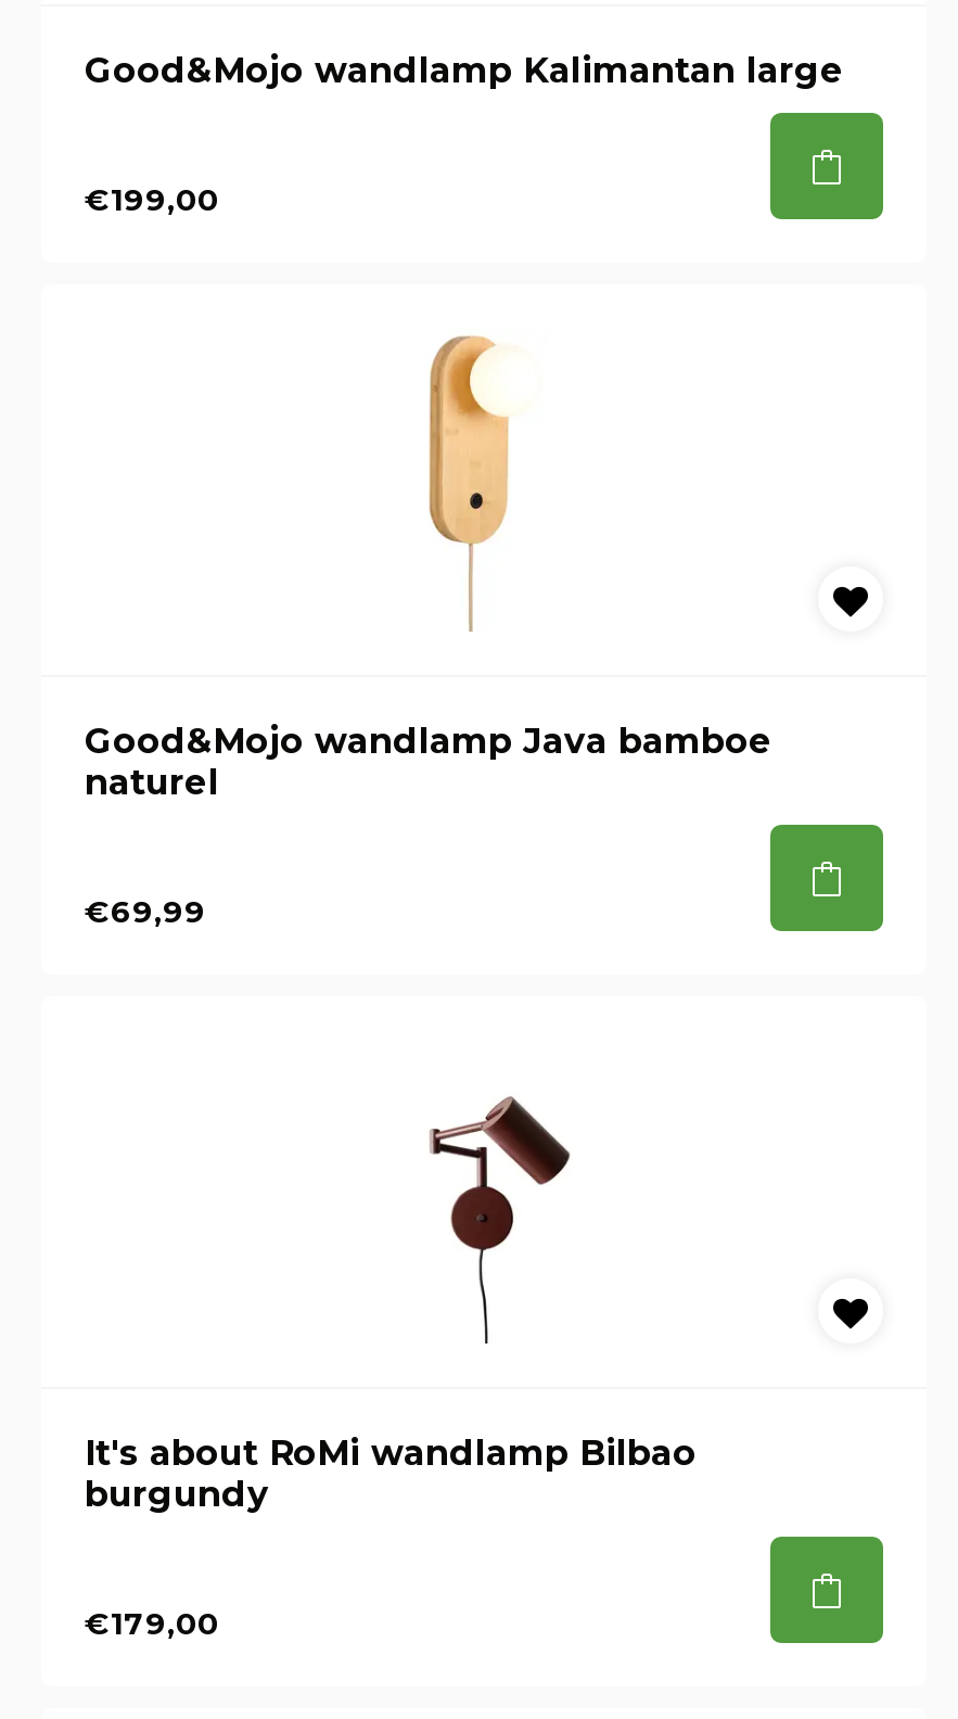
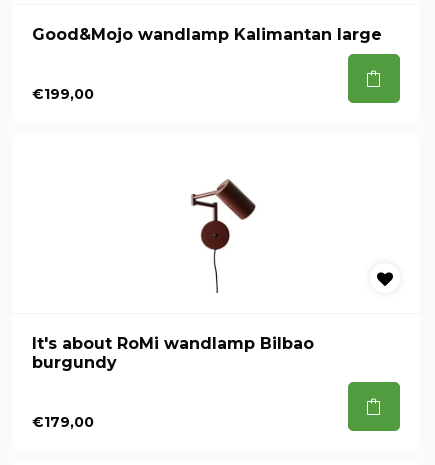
- [image]

- Good&Mojo wandlamp Java bamboe
- naturel
- €69,99
